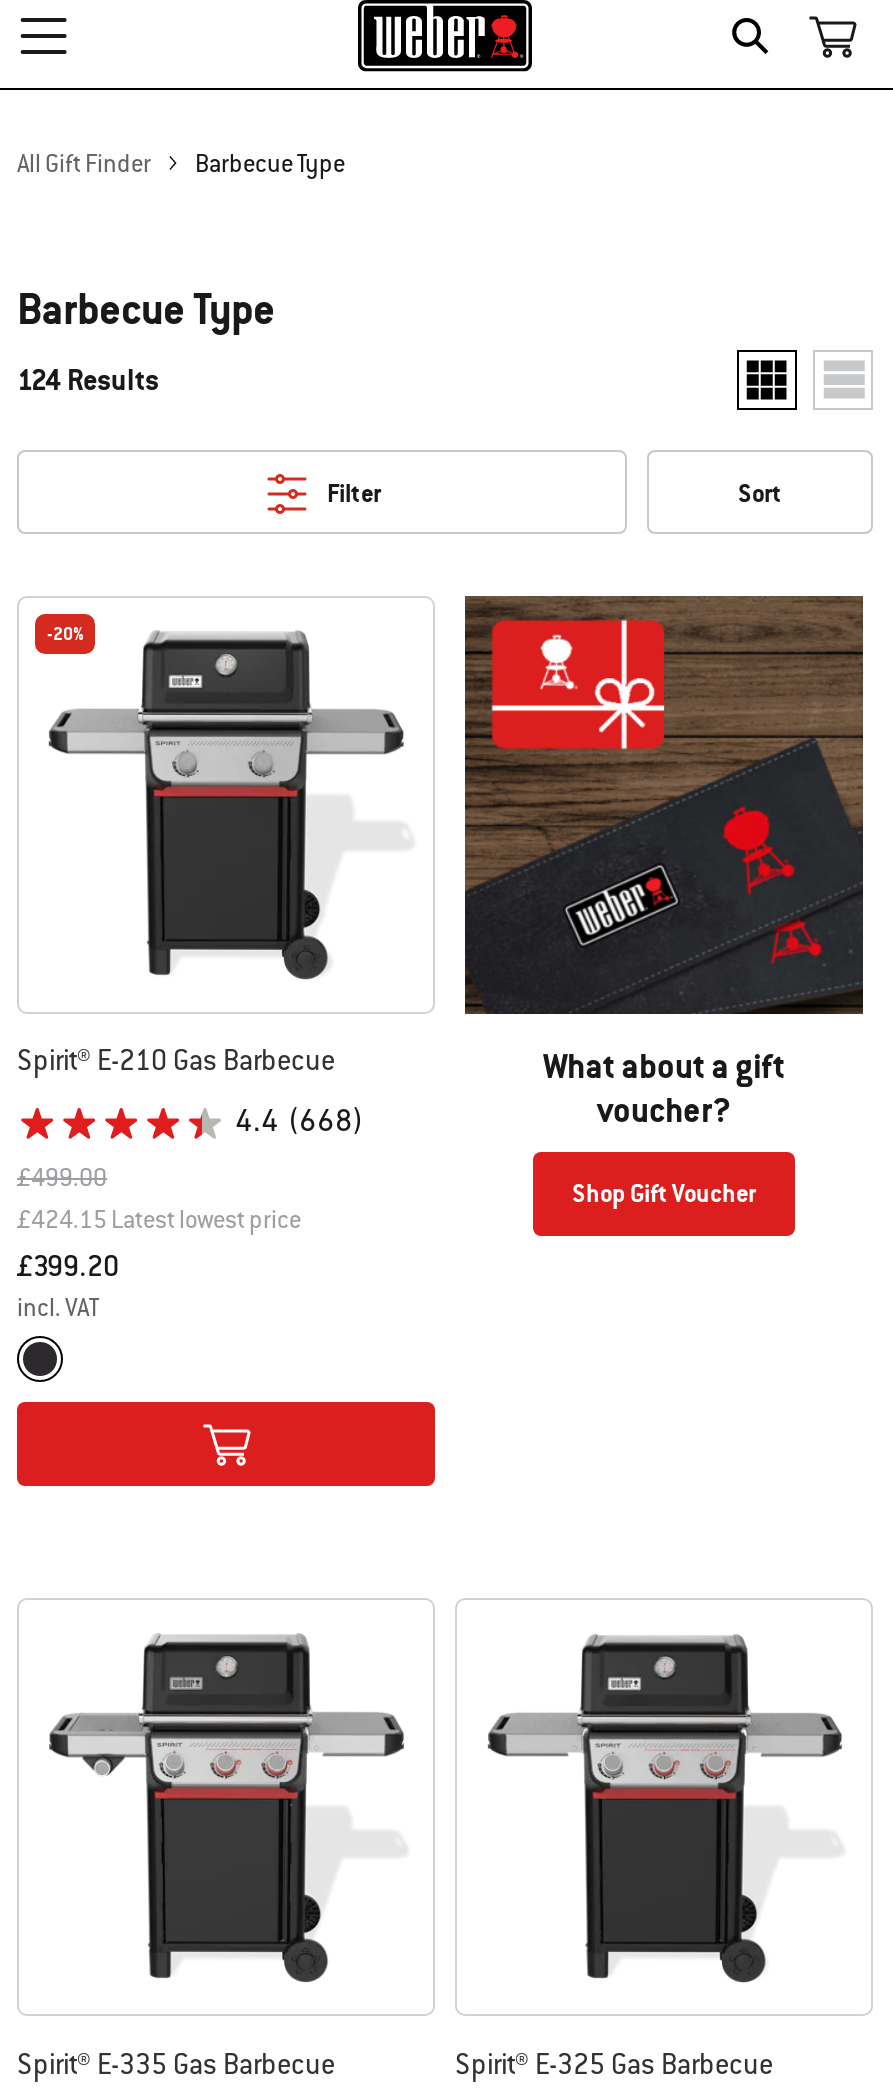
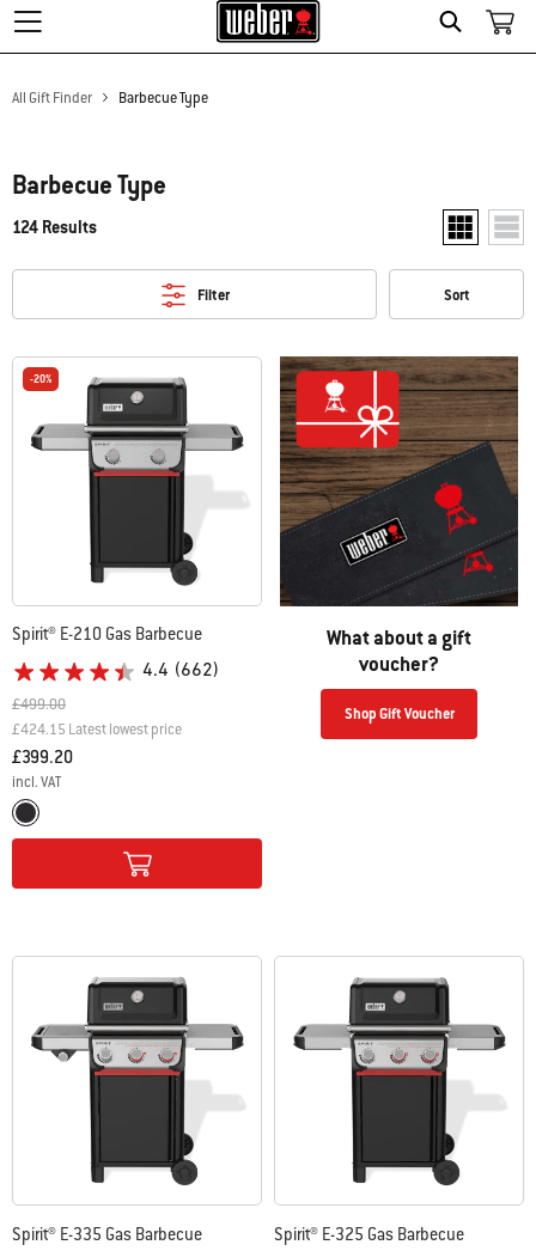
- 4.4 (668)
+ 4.4 (662)
